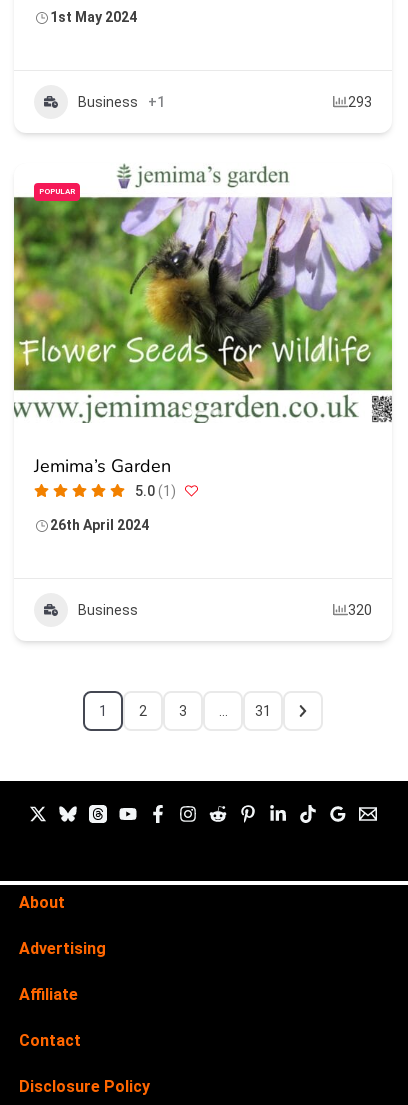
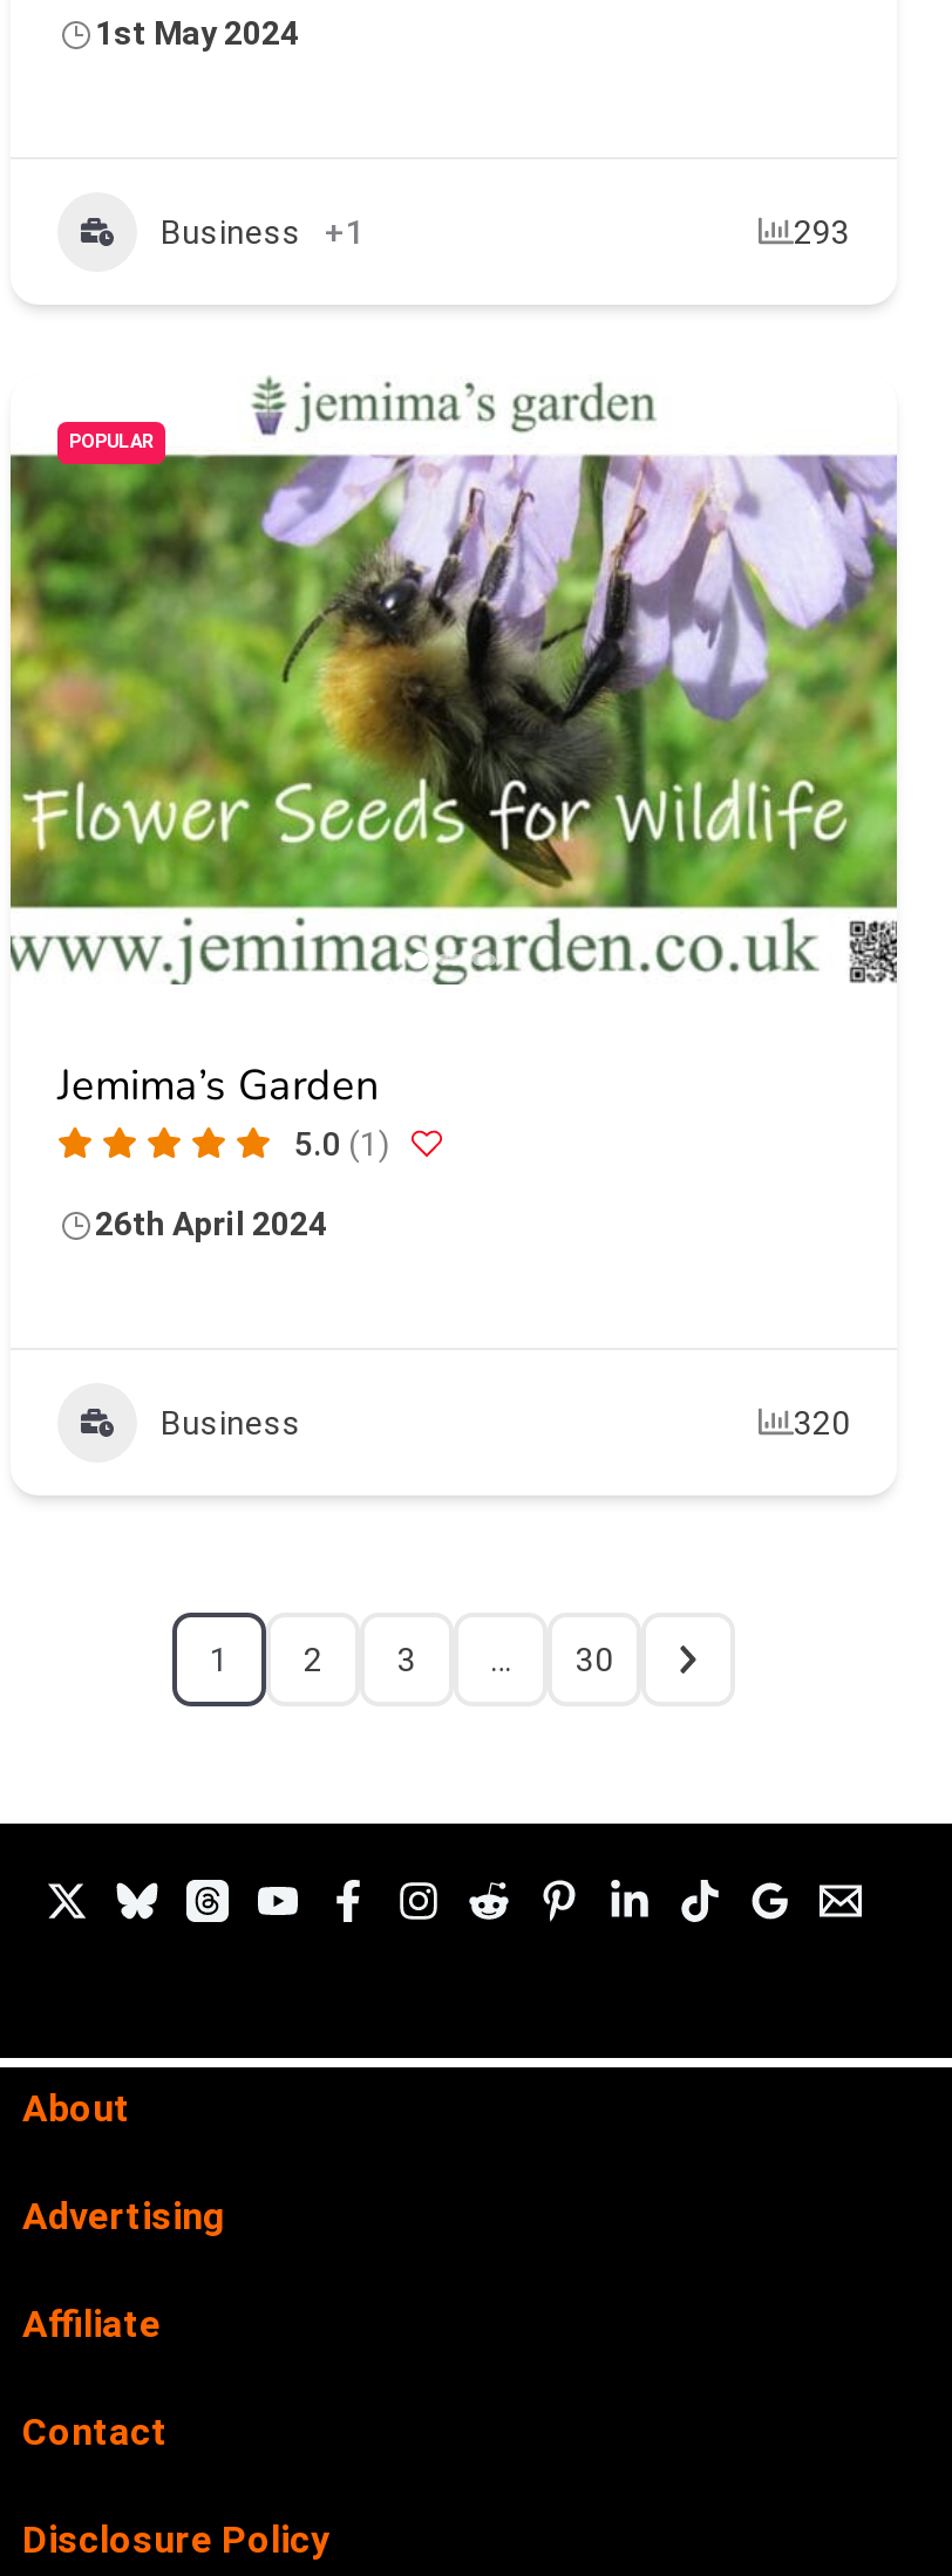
- 31
+ 30
